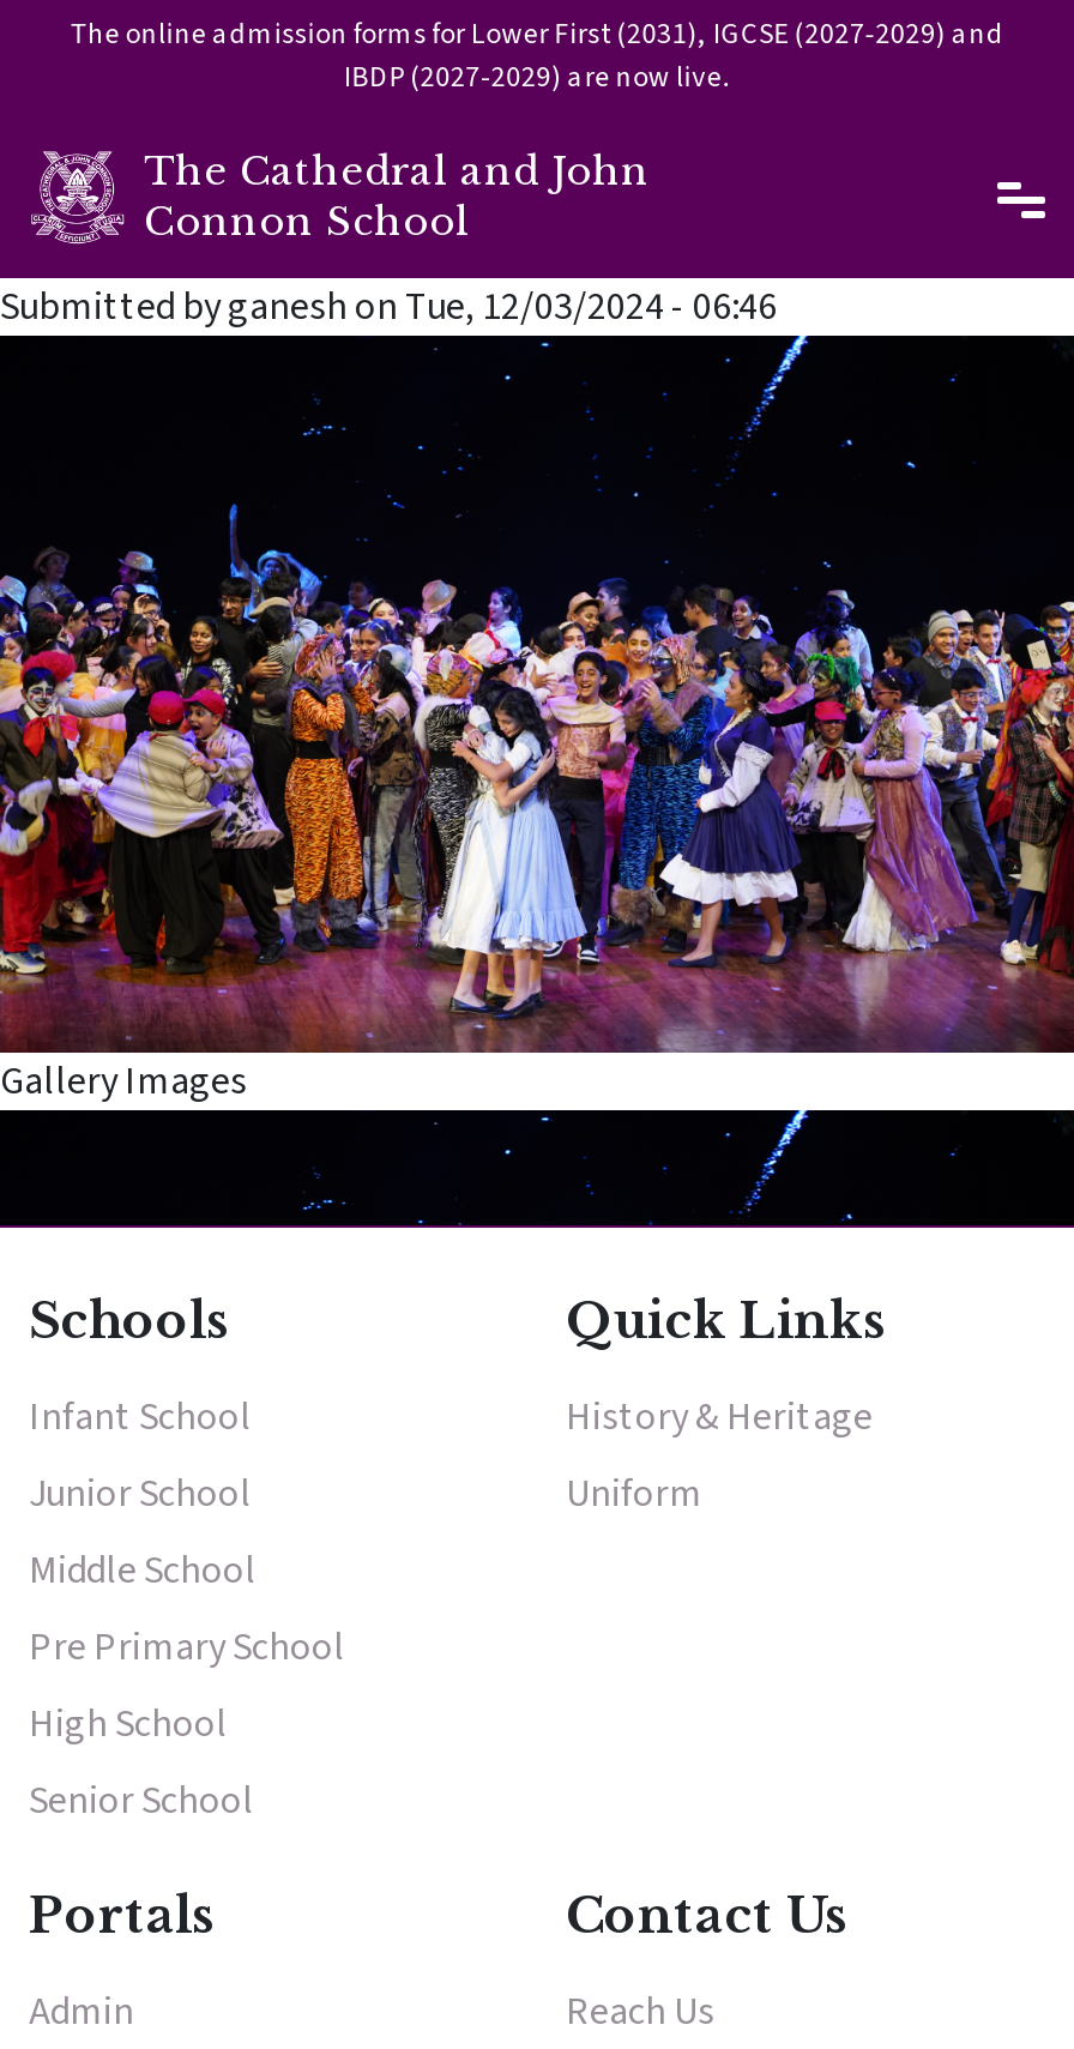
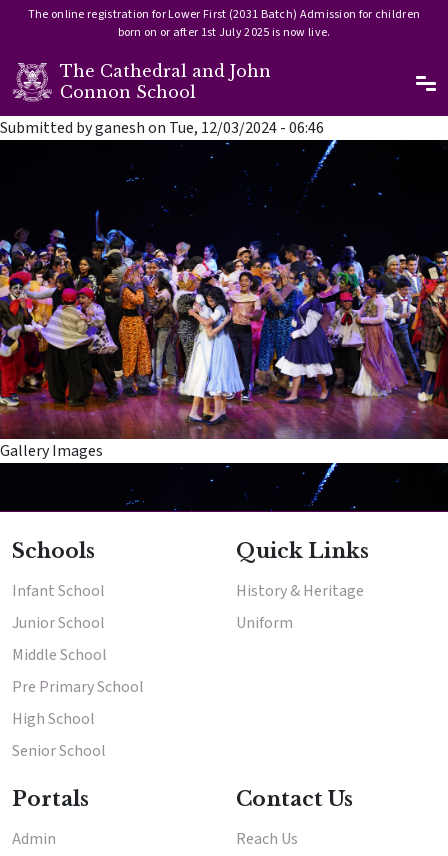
- The online admission forms for Lower First (2031), IGCSE (2027-2029) and
- IBDP (2027-2029) are now live.
+ The online registration for Lower First (2031 Batch) Admission for children
+ born on or after 1st July 2025 is now live.
